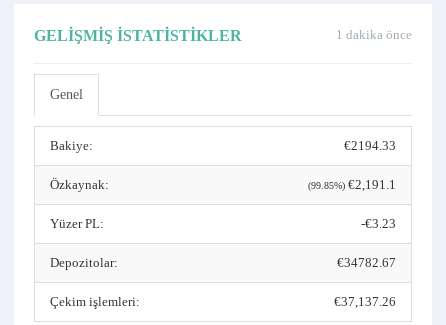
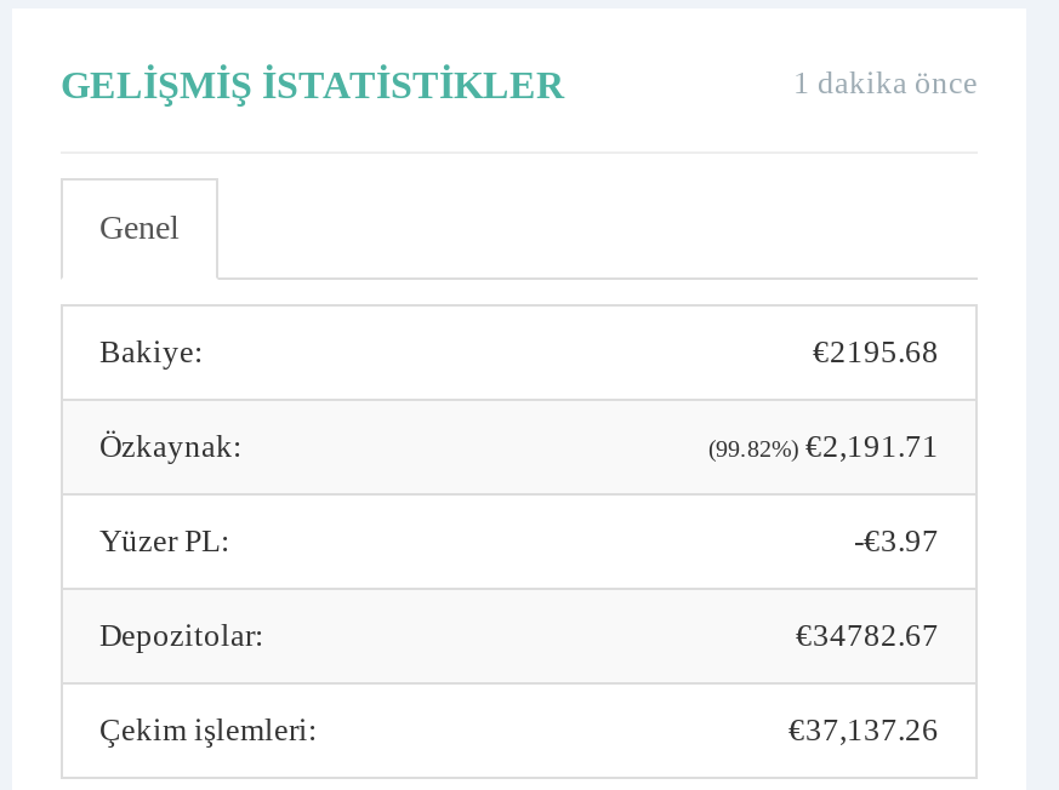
- €2194.33
+ €2195.68

- (99.85%) €2,191.1
+ (99.82%) €2,191.71

- -€3.23
+ -€3.97
